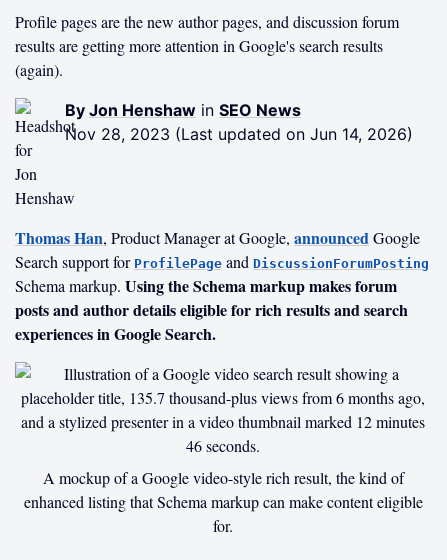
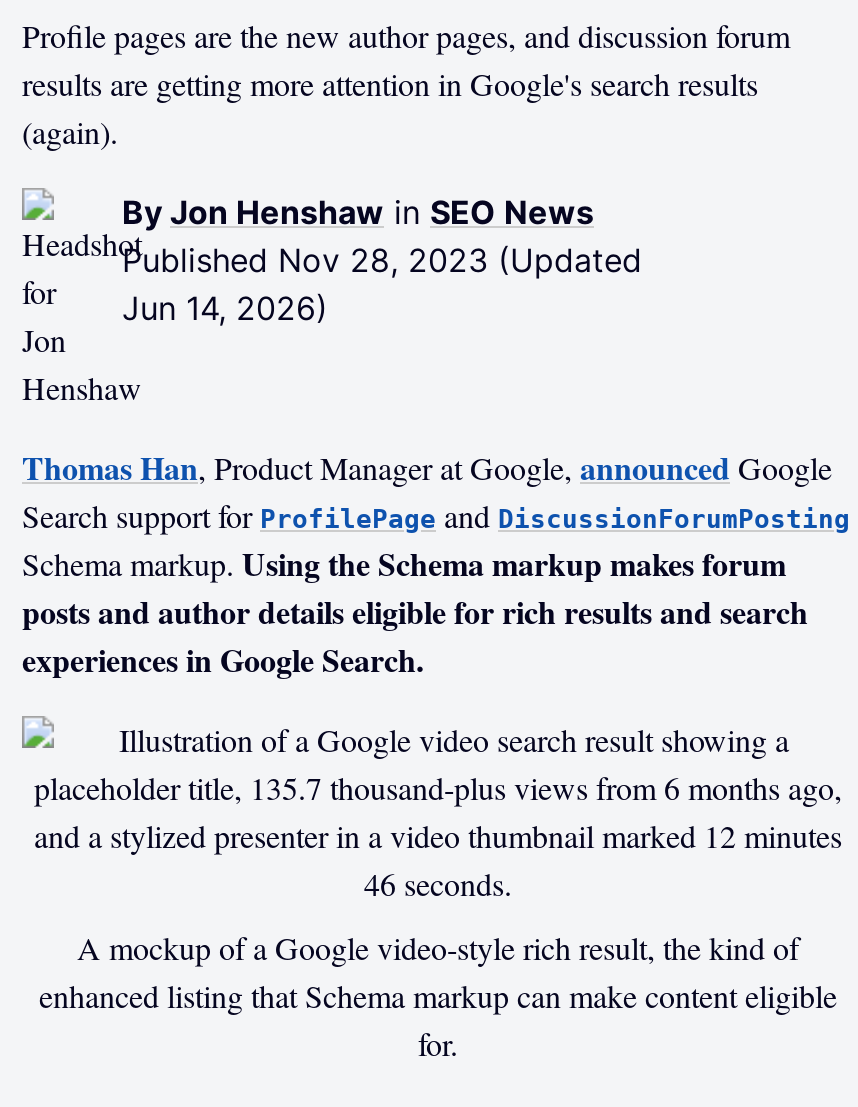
- Nov 28, 2023 (Last updated on Jun 14, 2026)
+ Published Nov 28, 2023 (Updated
+ Jun 14, 2026)
